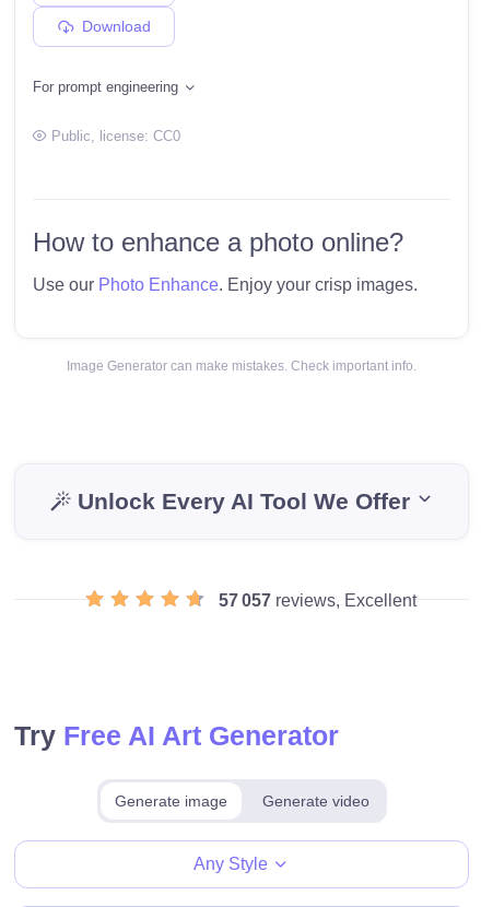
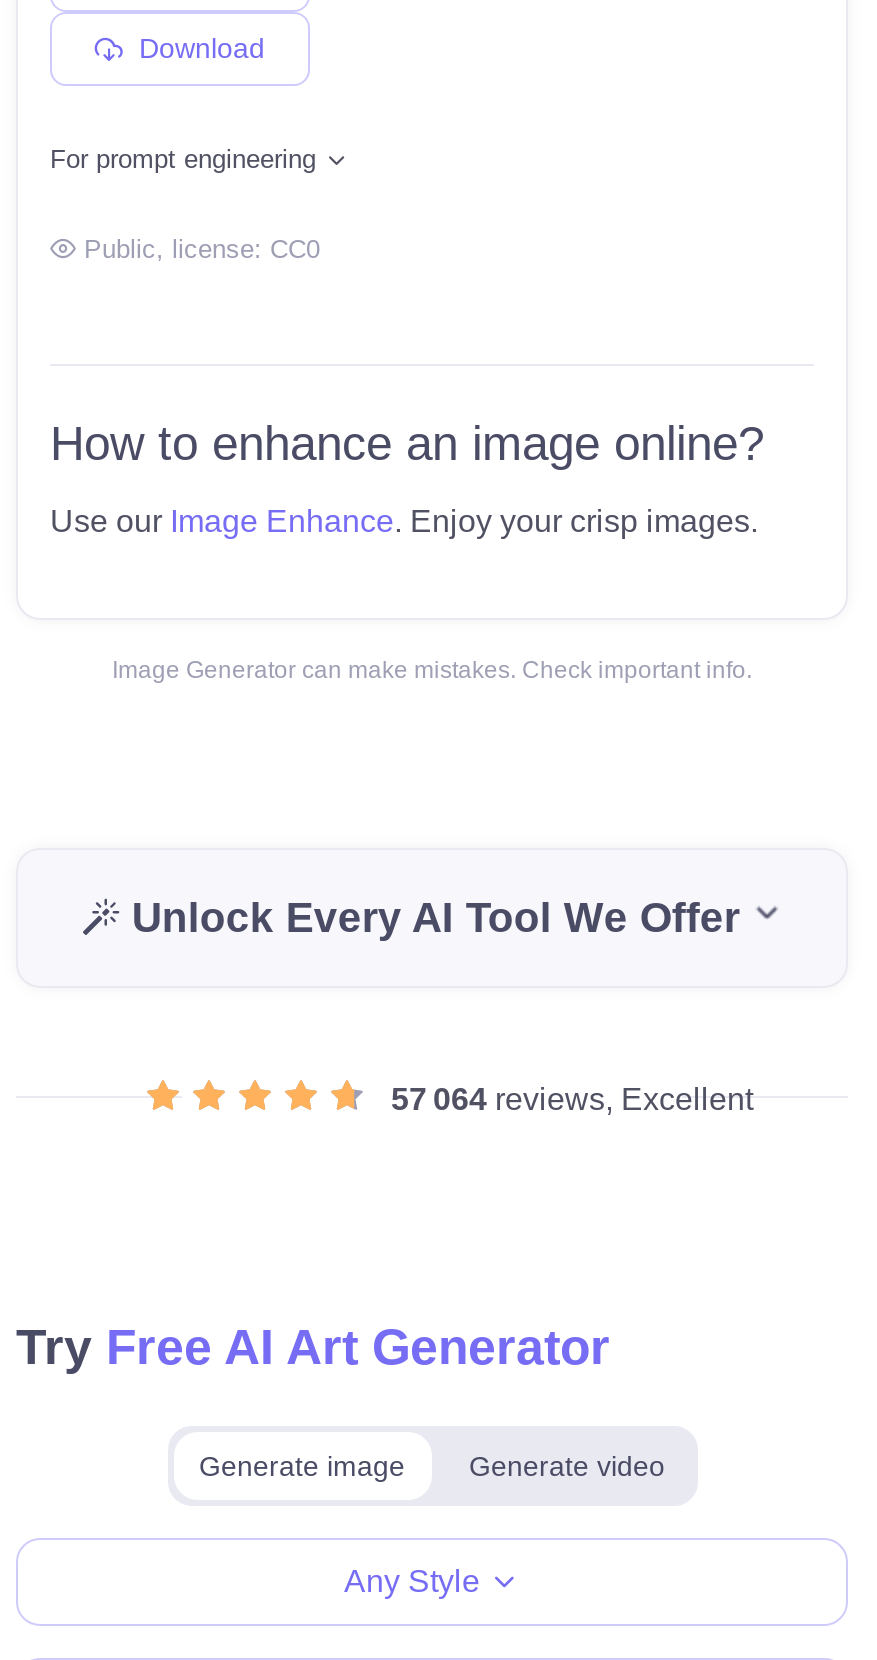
- How to enhance a photo online?
+ How to enhance an image online?

- Use our Photo Enhance. Enjoy your crisp images.
+ Use our Image Enhance. Enjoy your crisp images.

- 57 057 reviews, Excellent
+ 57 064 reviews, Excellent
